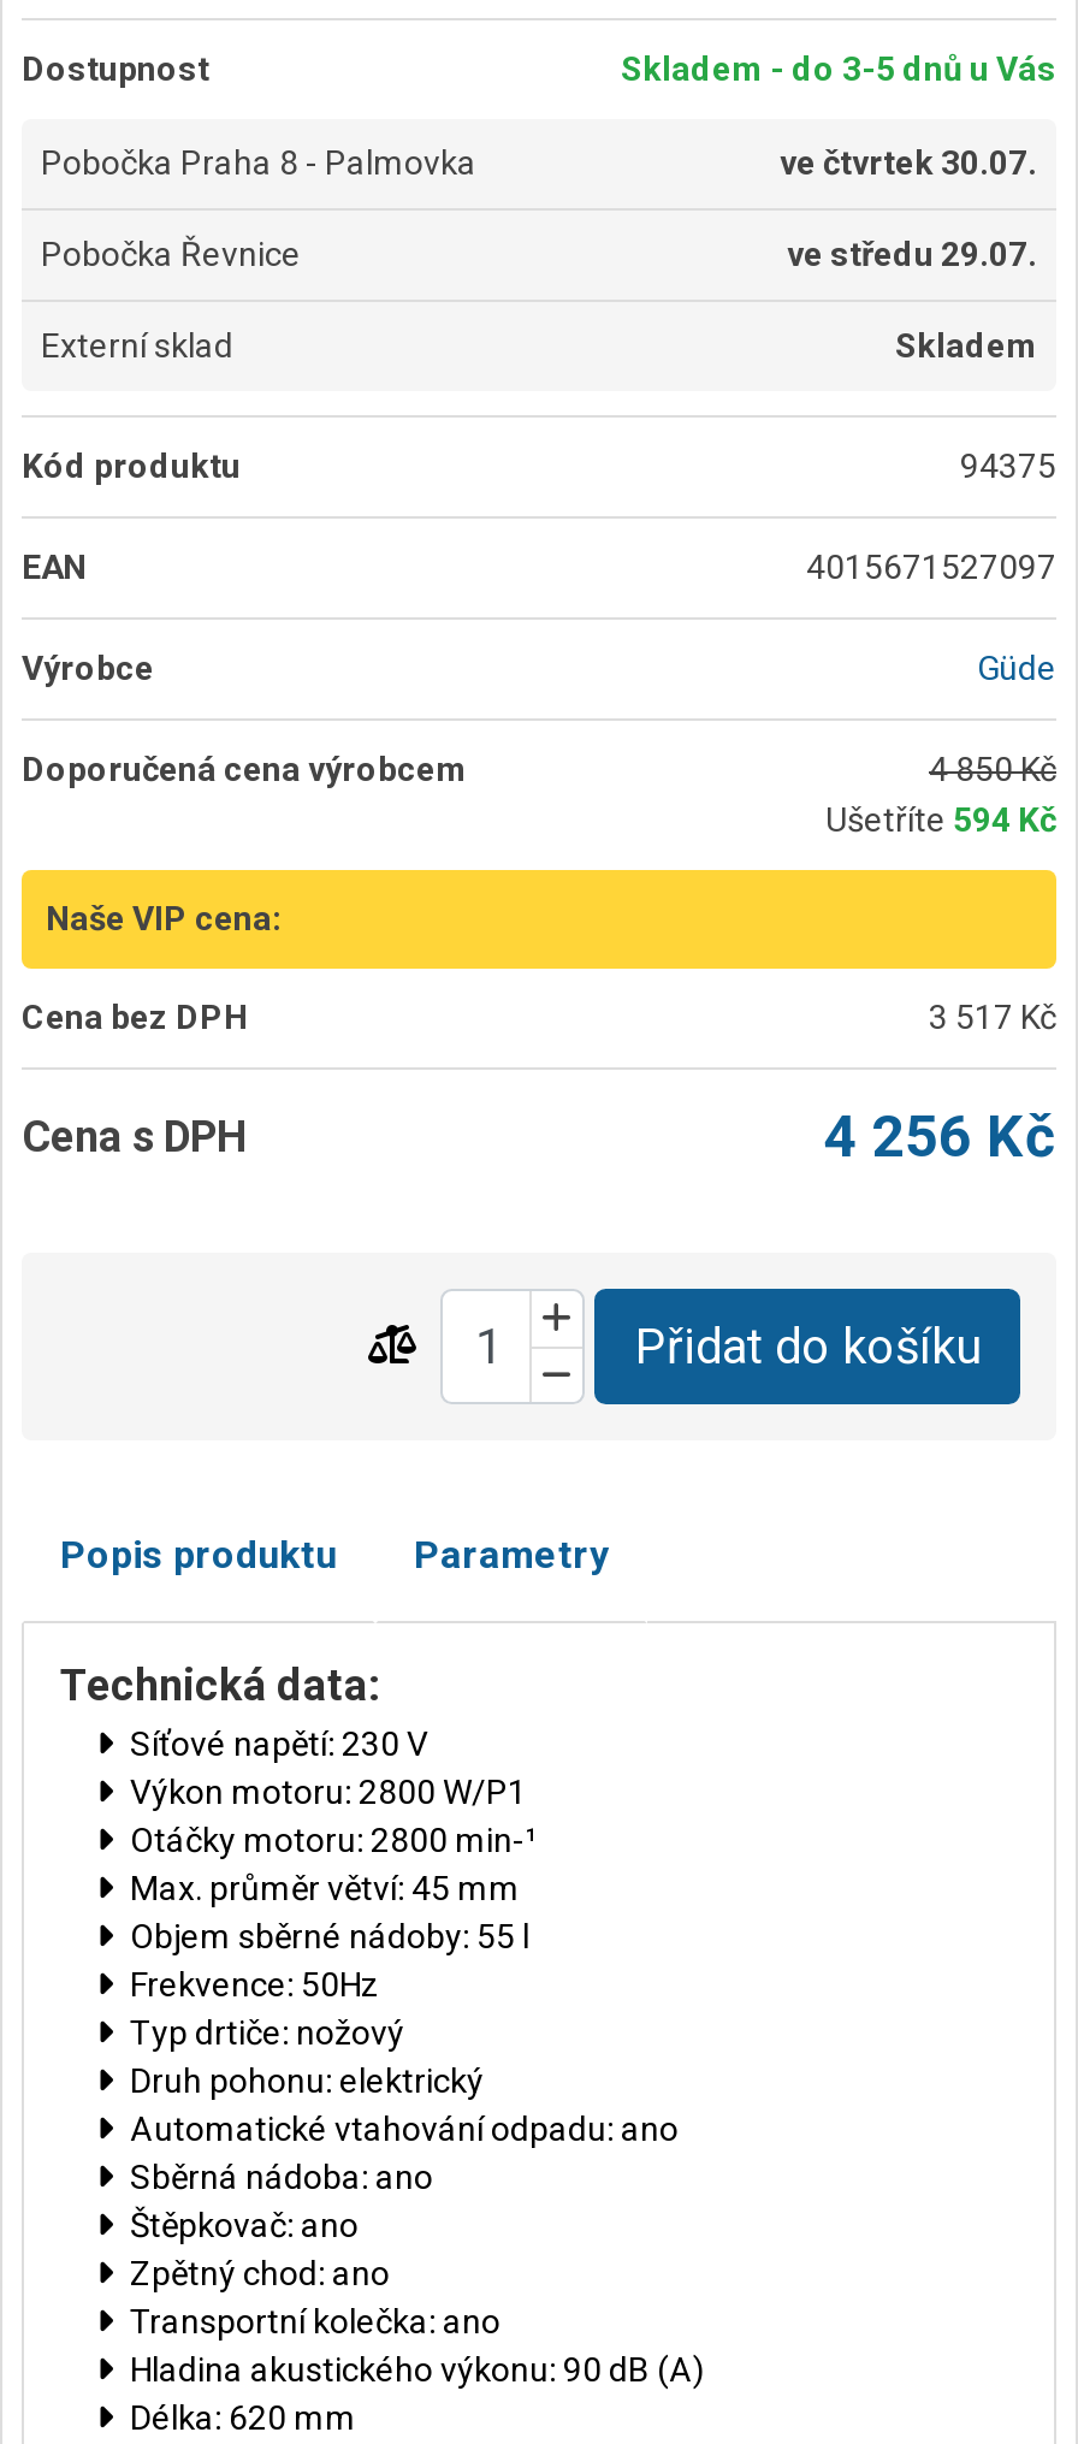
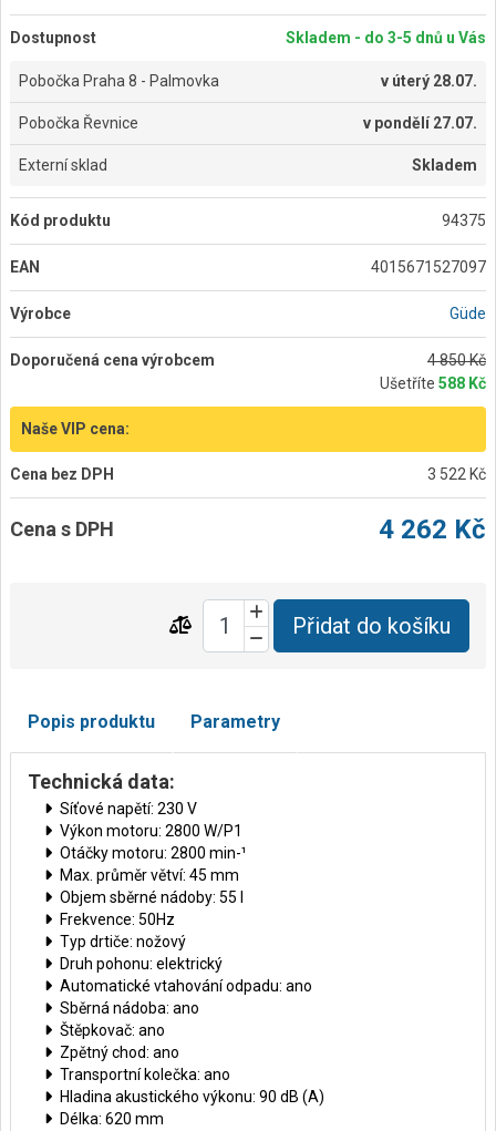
- ve čtvrtek 30.07.
+ v úterý 28.07.

- ve středu 29.07.
+ v pondělí 27.07.

- Ušetříte 594 Kč
+ Ušetříte 588 Kč

- 3 517 Kč
+ 3 522 Kč

- 4 256 Kč
+ 4 262 Kč
